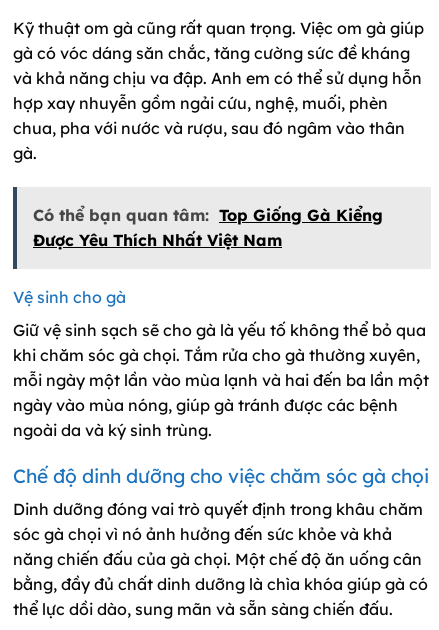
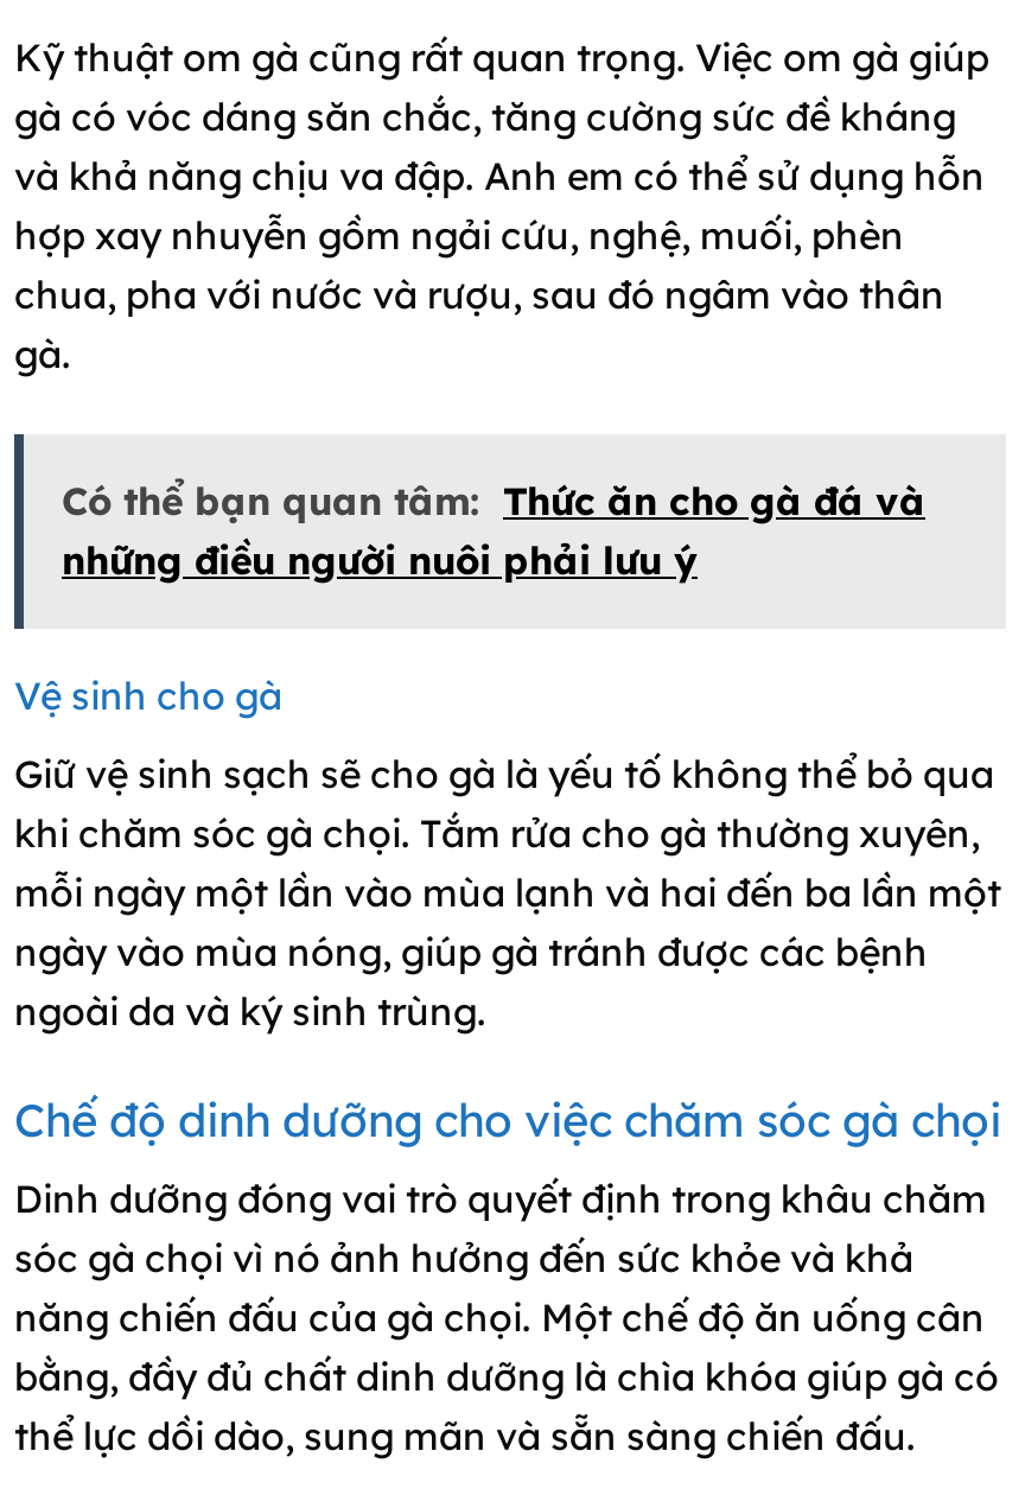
- Có thể bạn quan tâm: Top Giống Gà Kiểng
- Được Yêu Thích Nhất Việt Nam
+ Có thể bạn quan tâm: Thức ăn cho gà đá và
+ những điều người nuôi phải lưu ý
